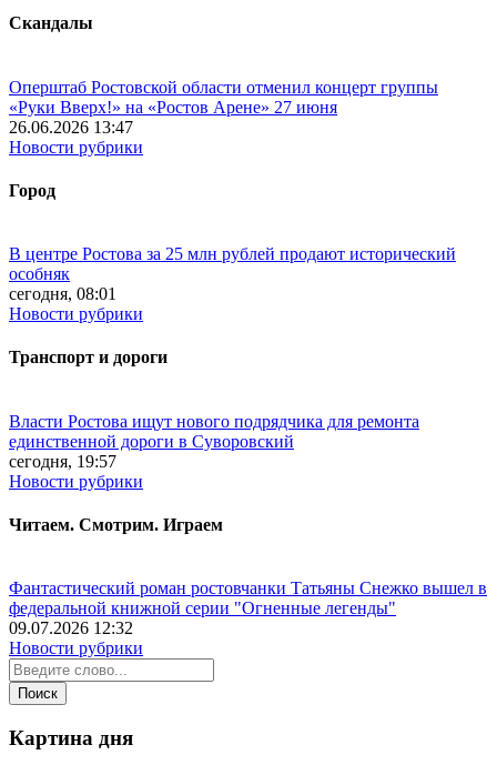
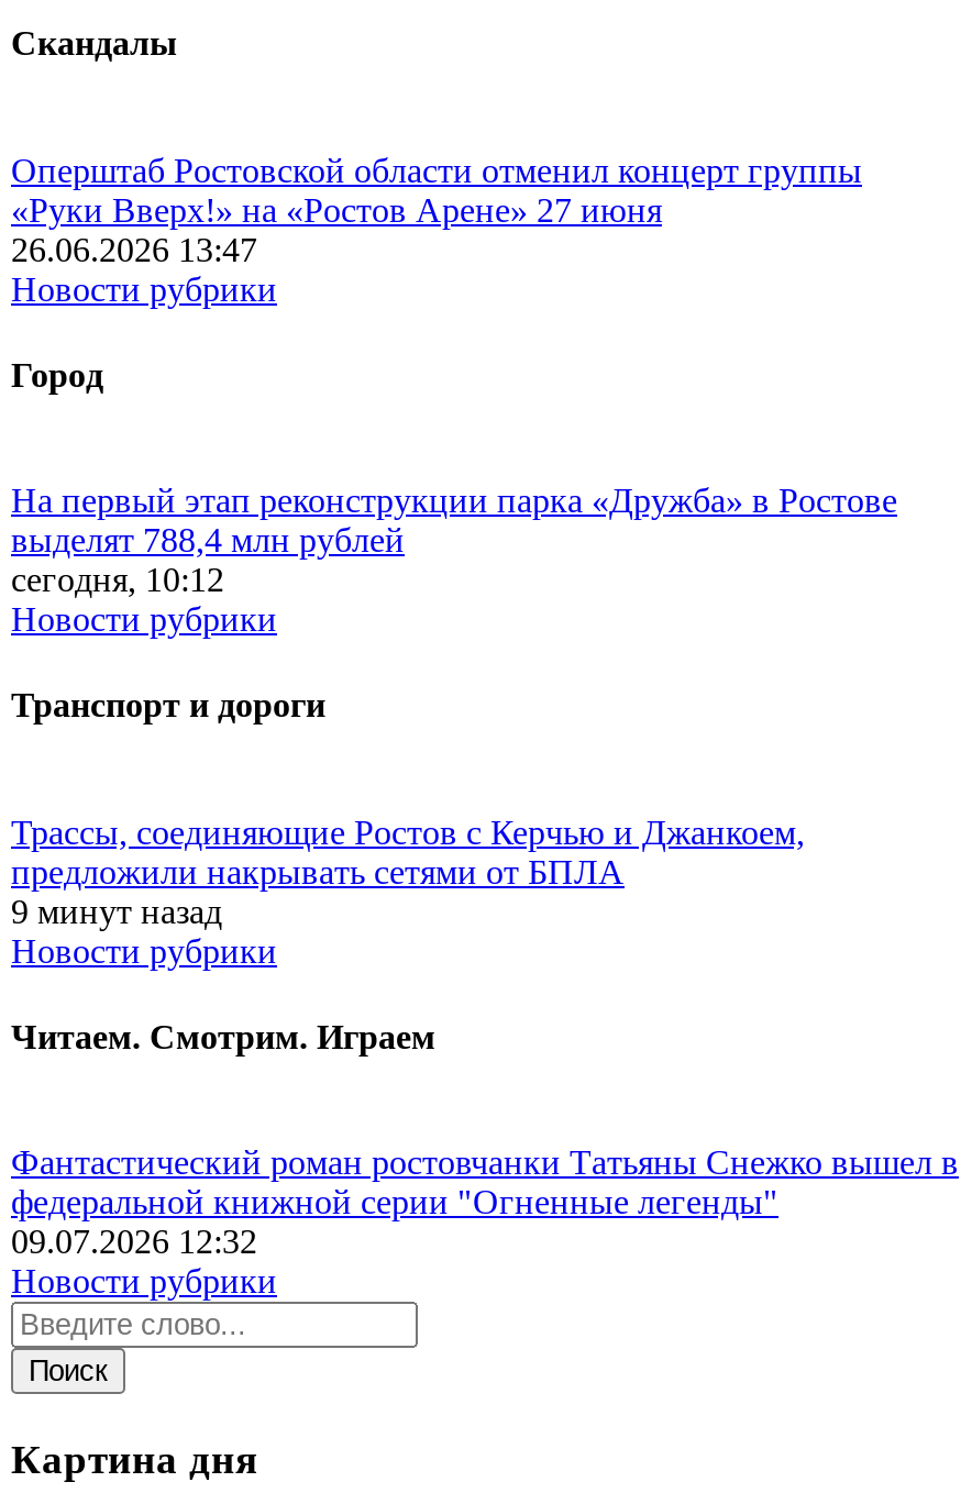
- В центре Ростова за 25 млн рублей продают исторический
- особняк
- сегодня, 08:01
+ На первый этап реконструкции парка «Дружба» в Ростове
+ выделят 788,4 млн рублей
+ сегодня, 10:12

- Власти Ростова ищут нового подрядчика для ремонта
- единственной дороги в Суворовский
- сегодня, 19:57
+ Трассы, соединяющие Ростов с Керчью и Джанкоем,
+ предложили накрывать сетями от БПЛА
+ 9 минут назад
